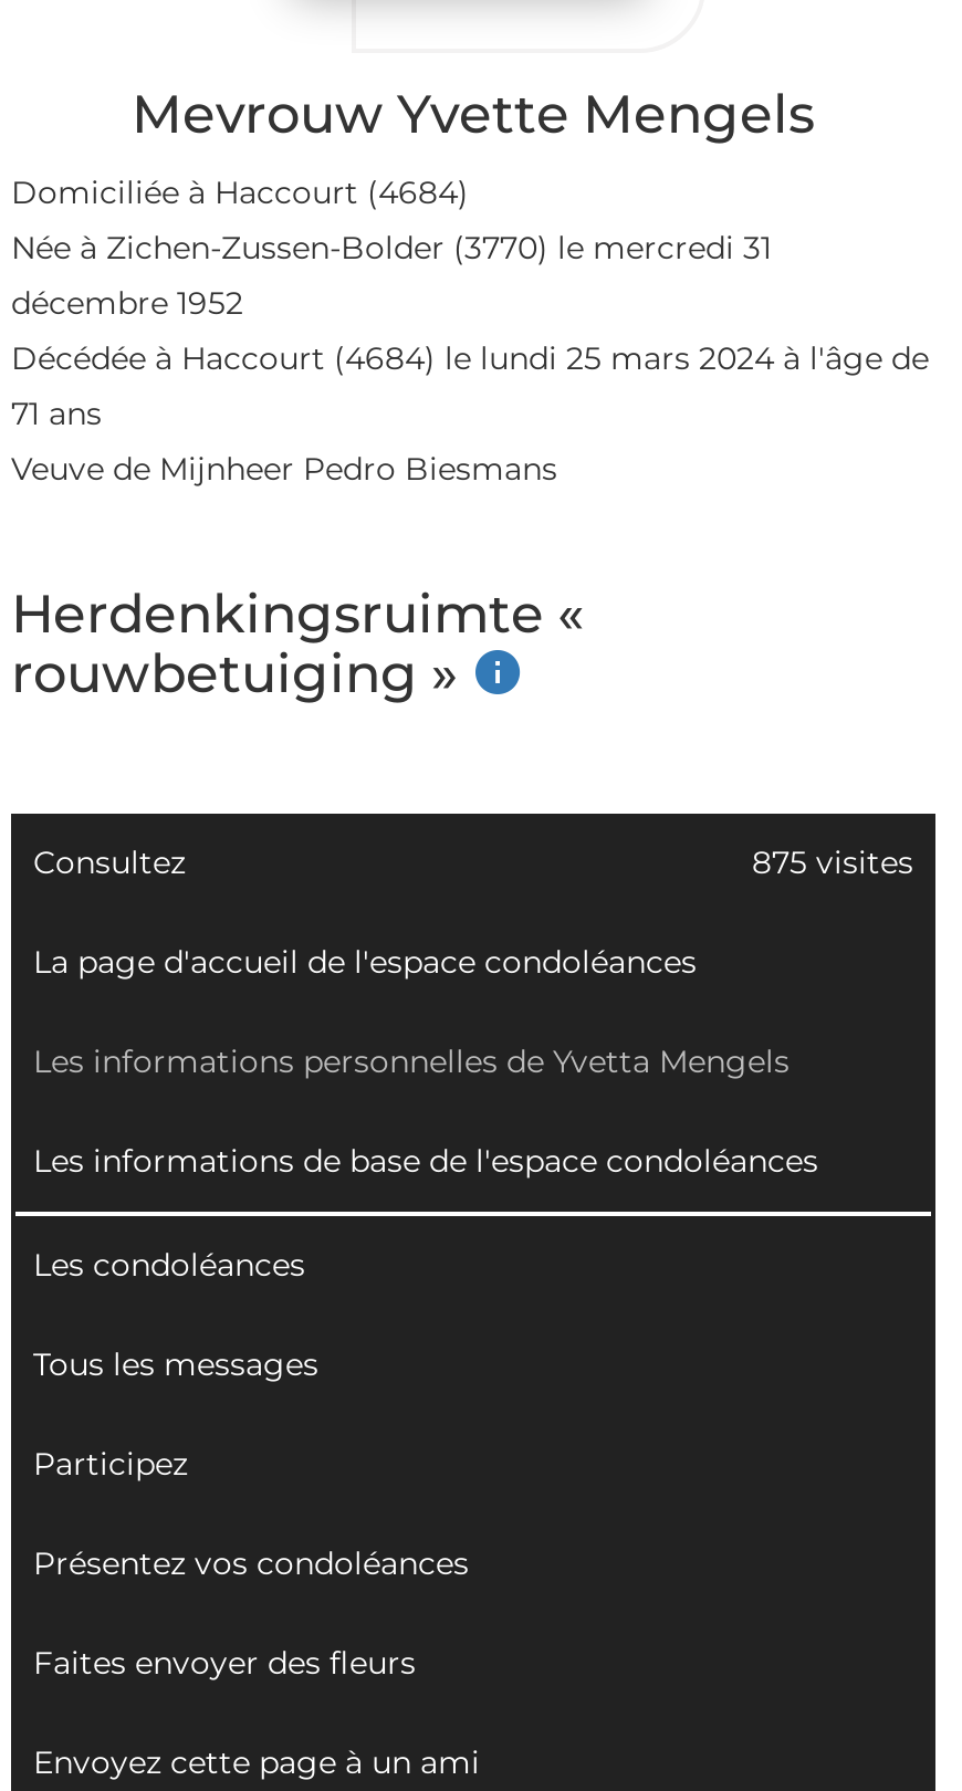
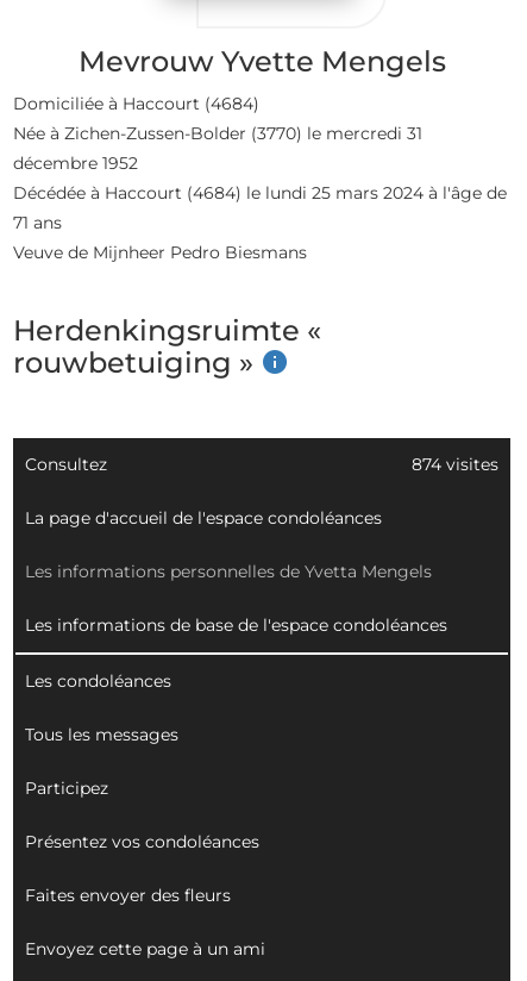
- 875 visites
+ 874 visites
